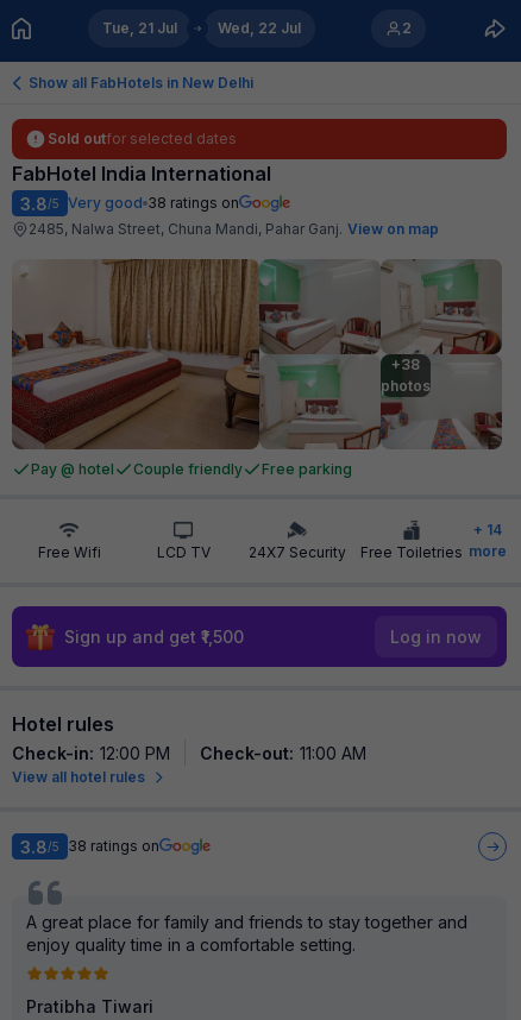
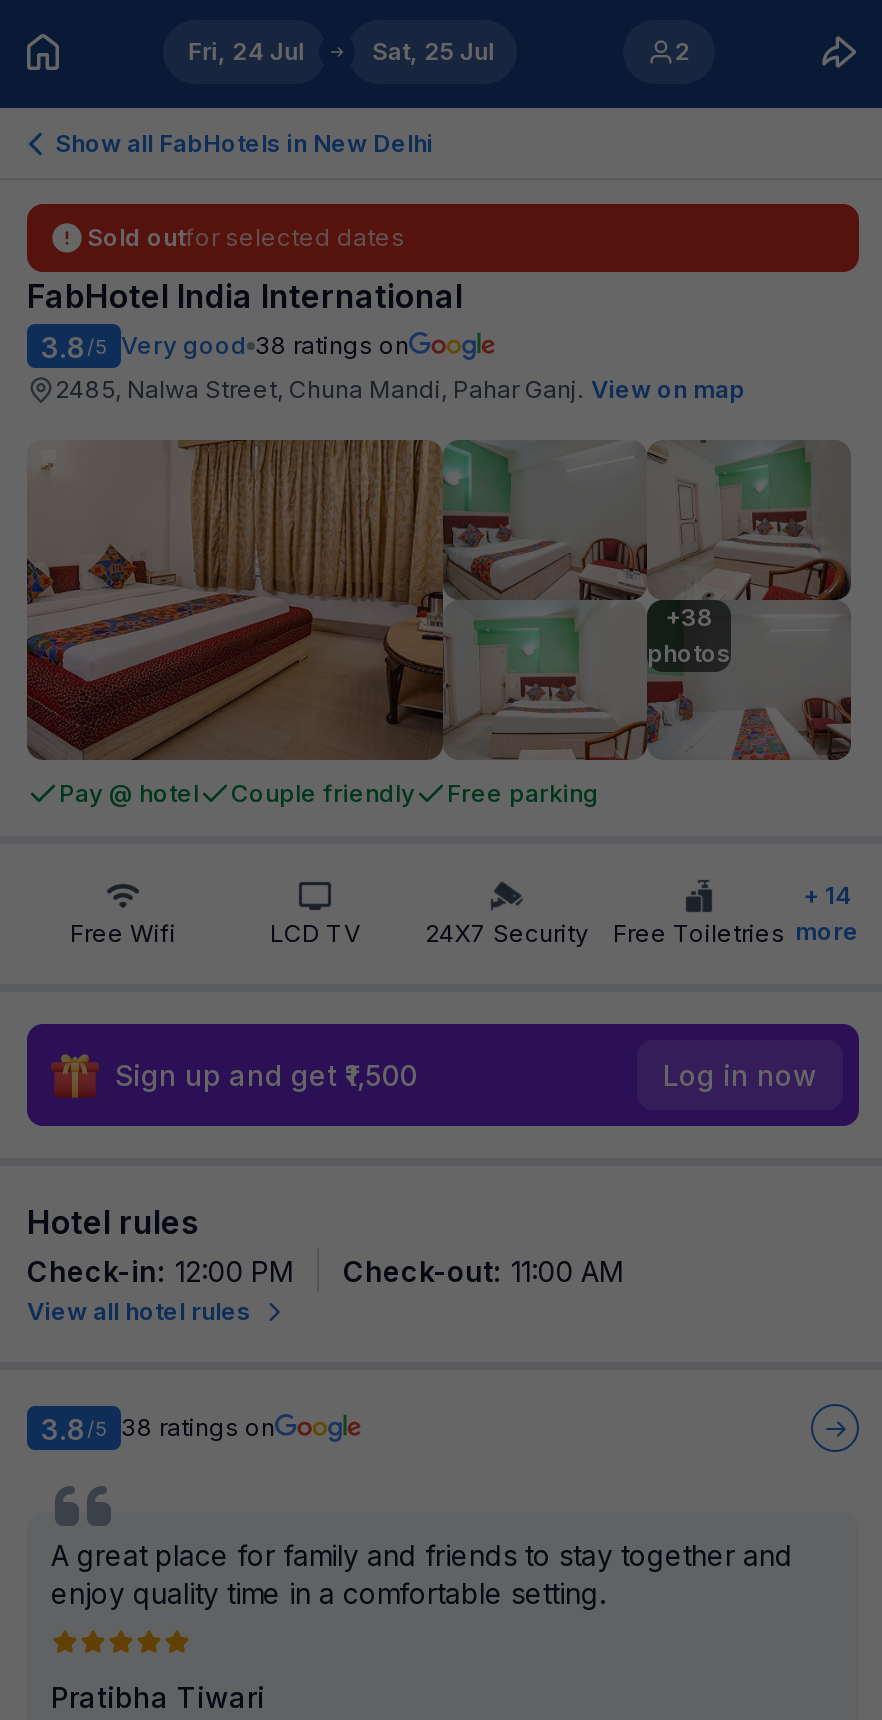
- Tue, 21 Jul
+ Fri, 24 Jul

- Wed, 22 Jul
+ Sat, 25 Jul
